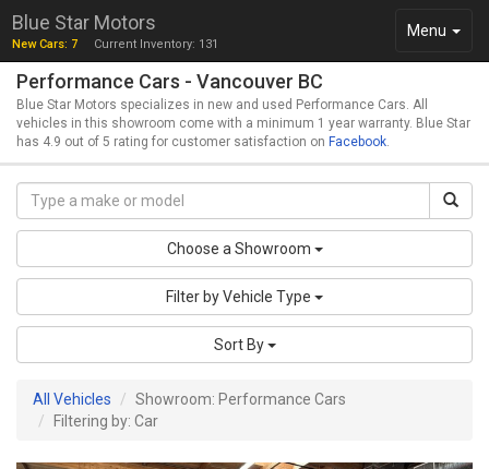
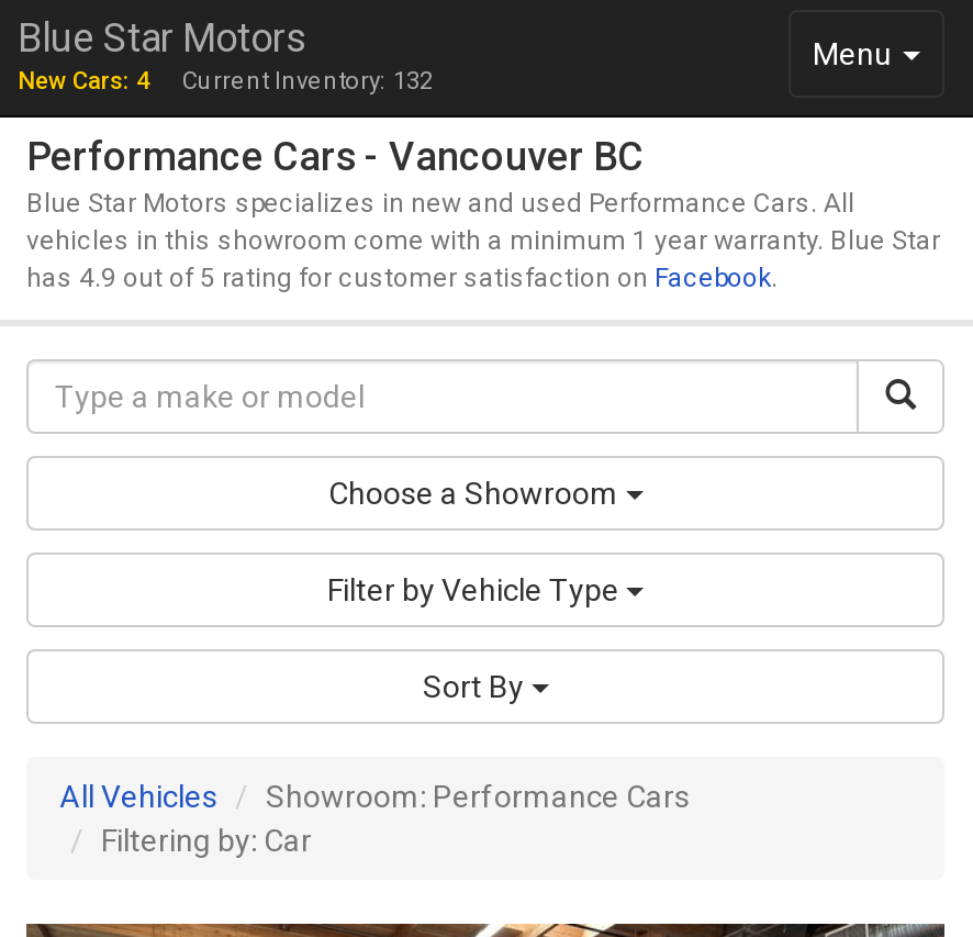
- New Cars: 7
+ New Cars: 4

- Current Inventory: 131
+ Current Inventory: 132
